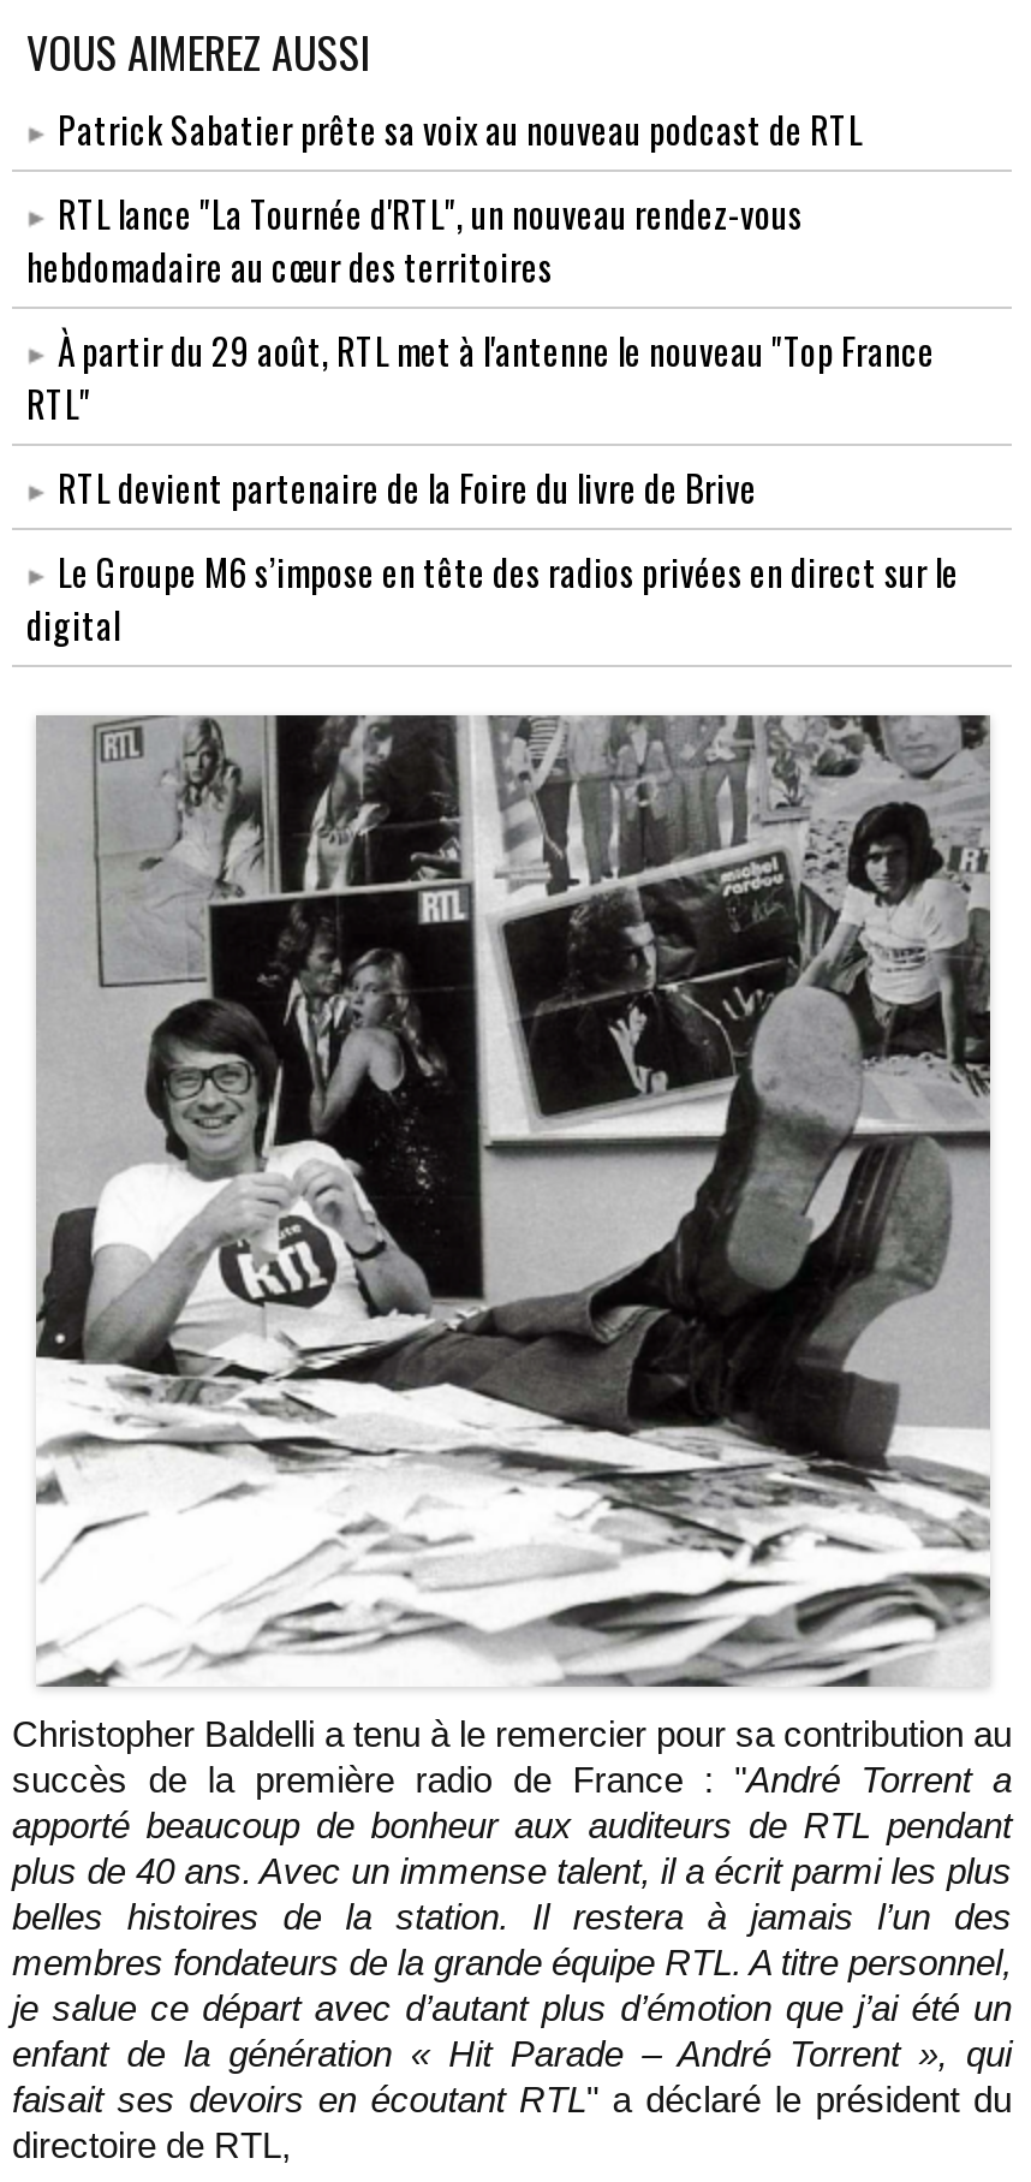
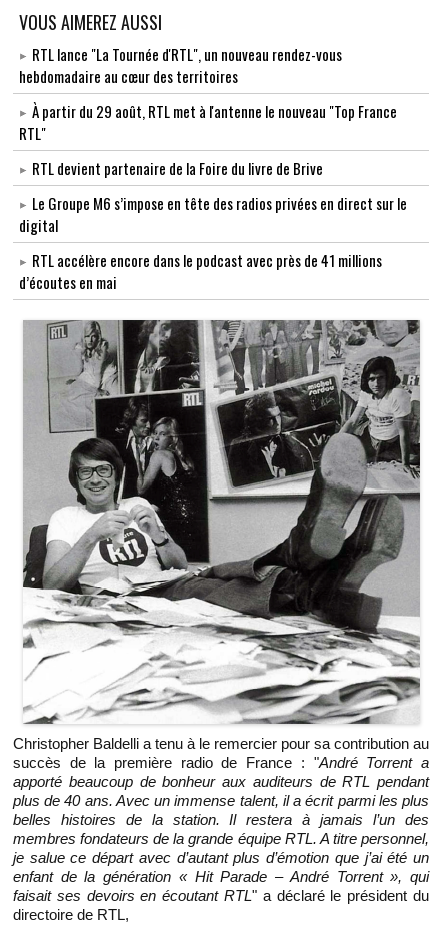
- Patrick Sabatier prête sa voix au nouveau podcast de RTL

moved up: RTL lance "La Tournée d'RTL", un nouveau rendez-vous | hebdomadaire au cœur des territoires | À partir du 29 août, RTL met à l'antenne le nouveau "Top France | RTL" | RTL devient partenaire de la Foire du livre de Brive | Le Groupe M6 s’impose en tête des radios privées en direct sur le | digital

+ RTL accélère encore dans le podcast avec près de 41 millions
+ d’écoutes en mai
